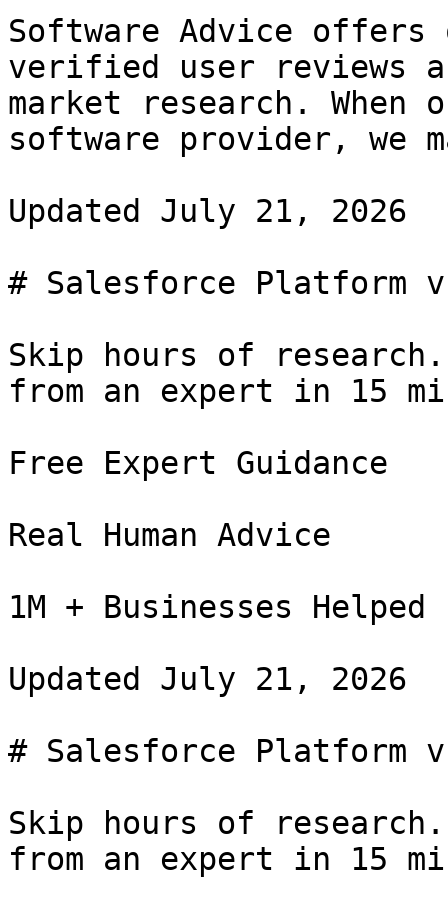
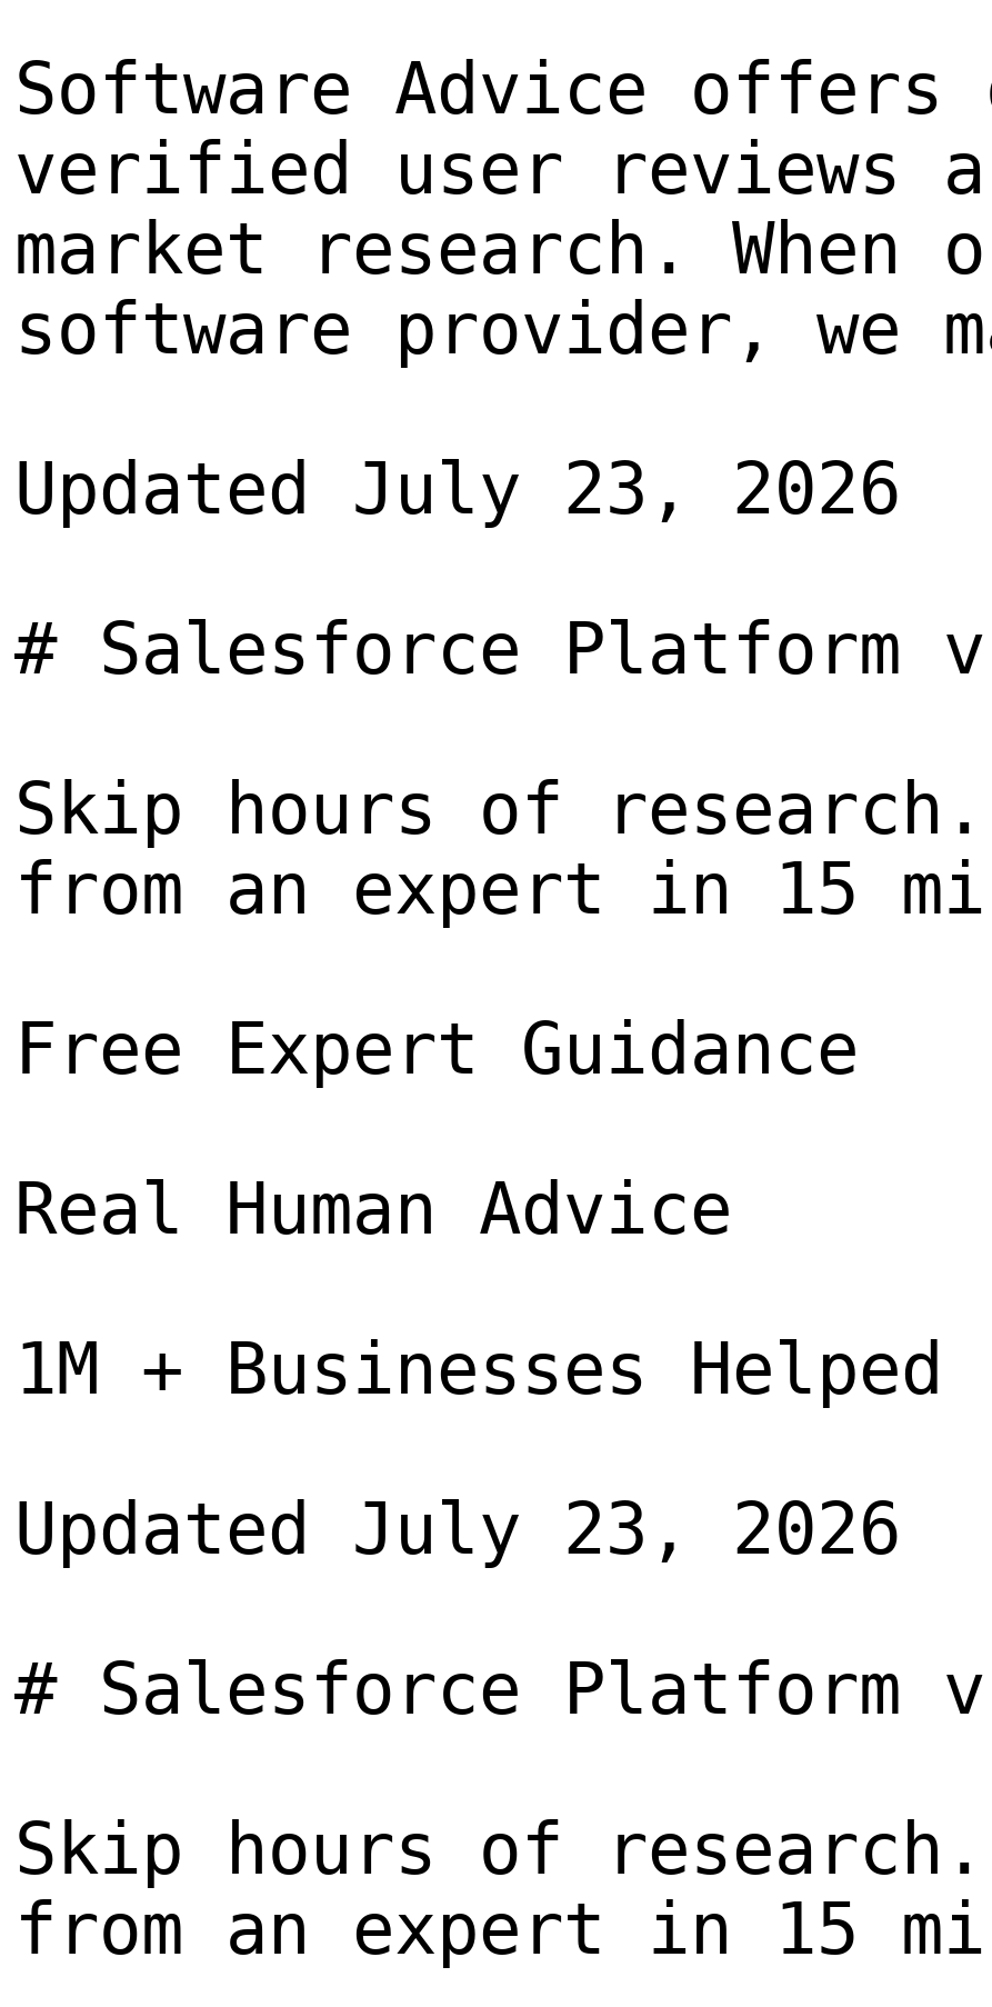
- Updated July 21, 2026
+ Updated July 23, 2026

- Updated July 21, 2026
+ Updated July 23, 2026
